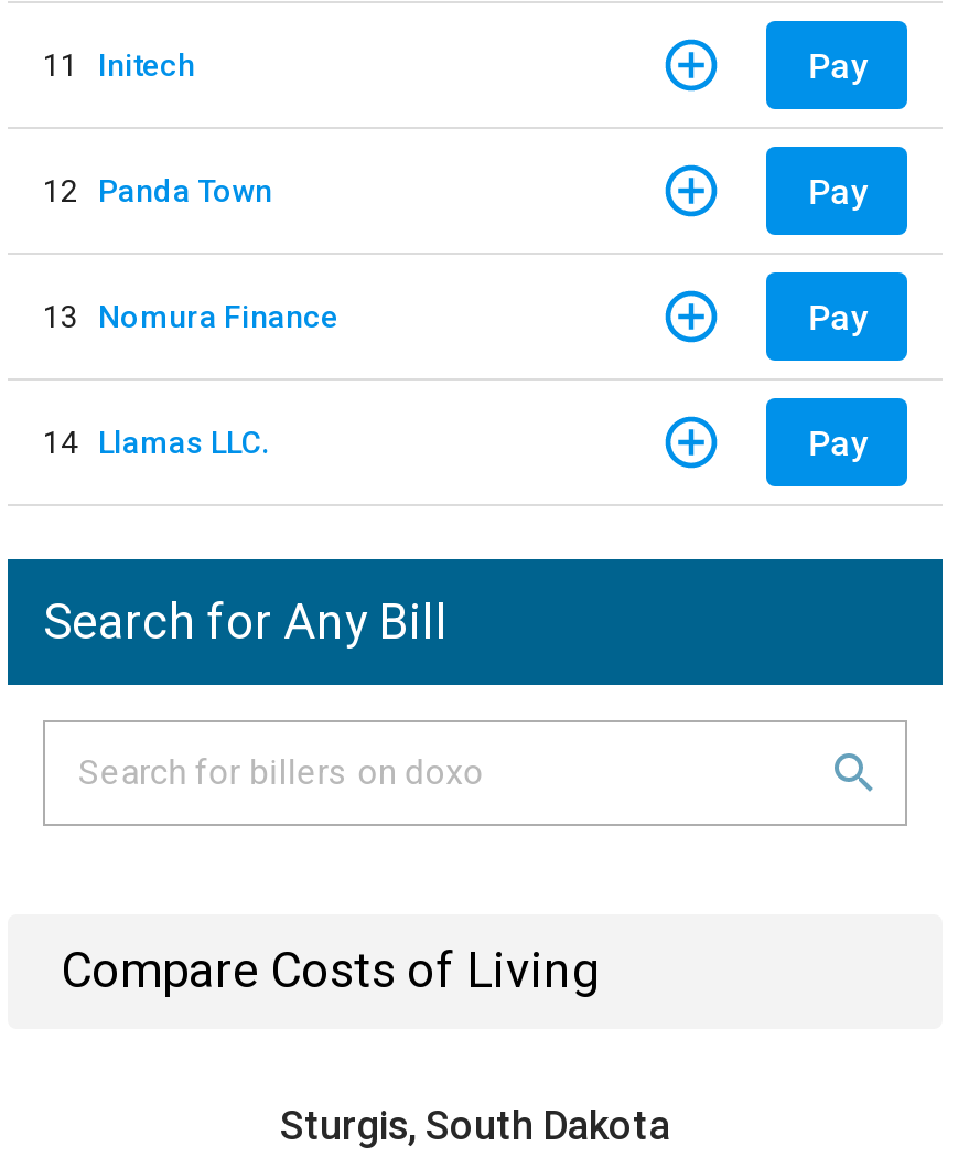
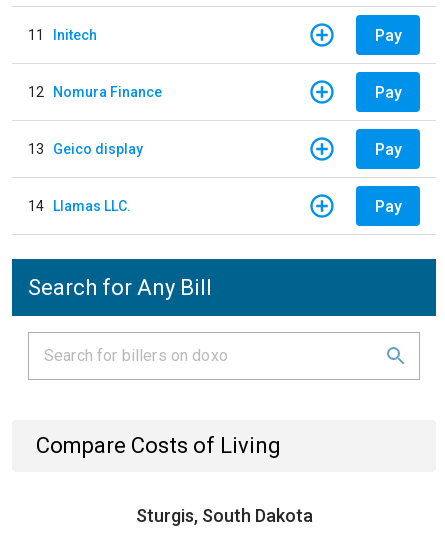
- 12 Panda Town
+ 12 Nomura Finance

- 13 Nomura Finance
+ 13 Geico display
